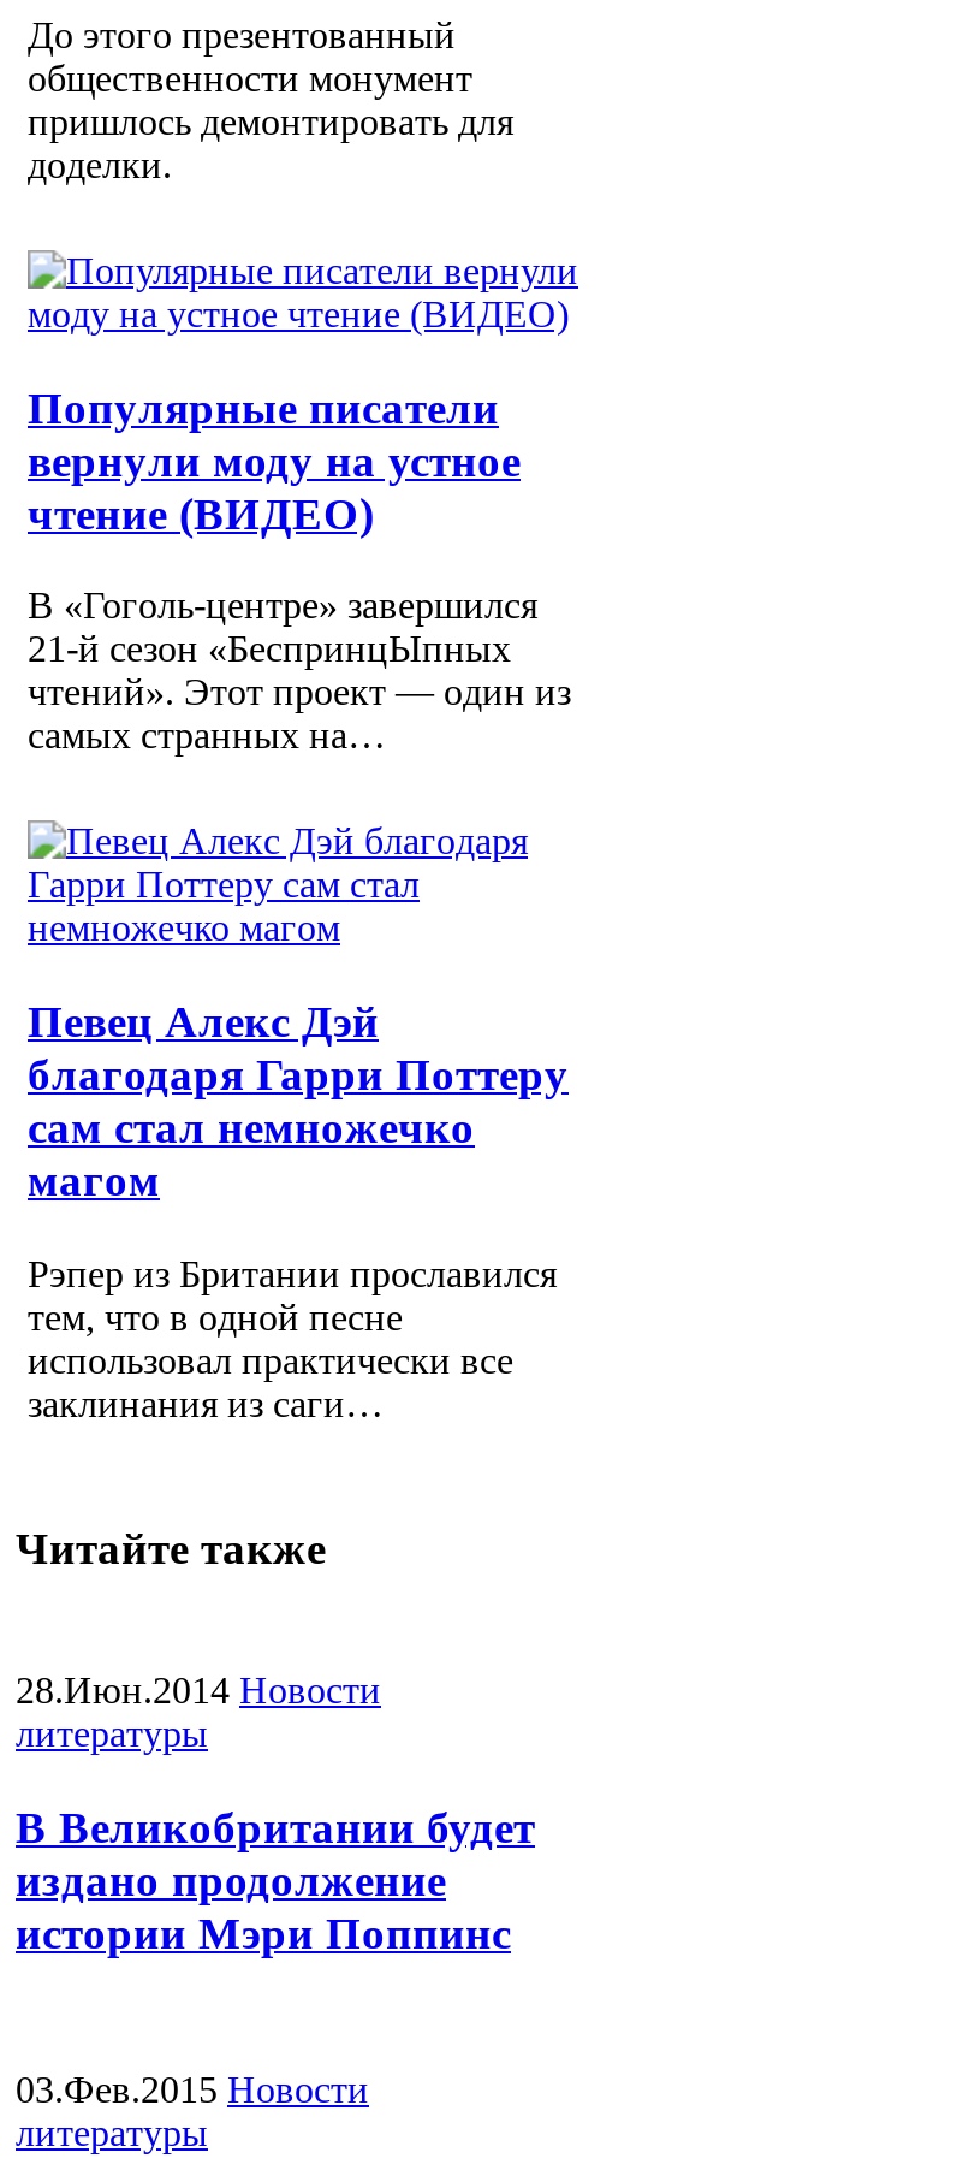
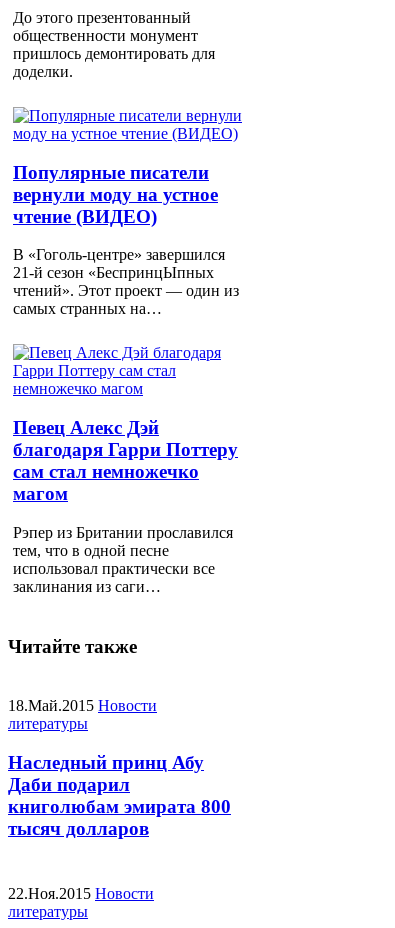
- 28.Июн.2014 Новости
+ 18.Май.2015 Новости

- В Великобритании будет
- издано продолжение
- истории Мэри Поппинс
+ Наследный принц Абу
+ Даби подарил
+ книголюбам эмирата 800
+ тысяч долларов

- 03.Фев.2015 Новости
+ 22.Ноя.2015 Новости
